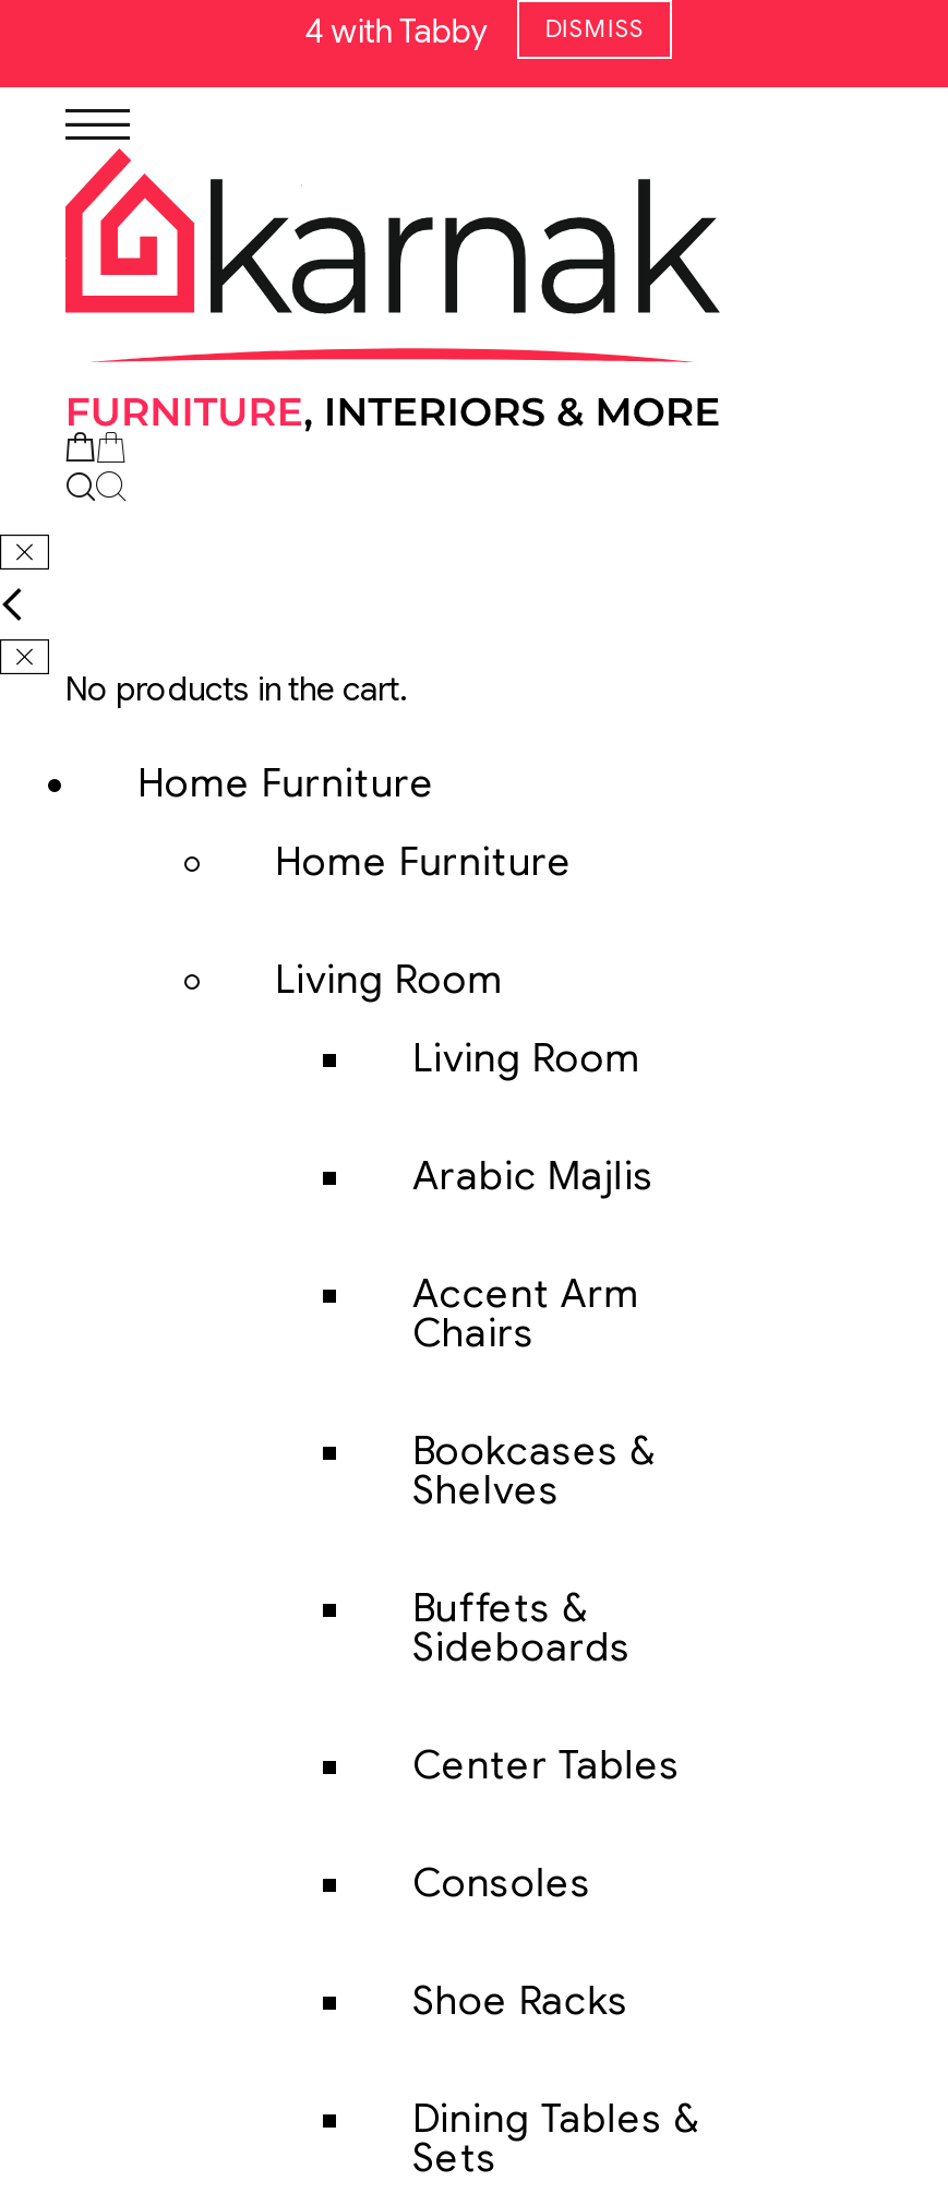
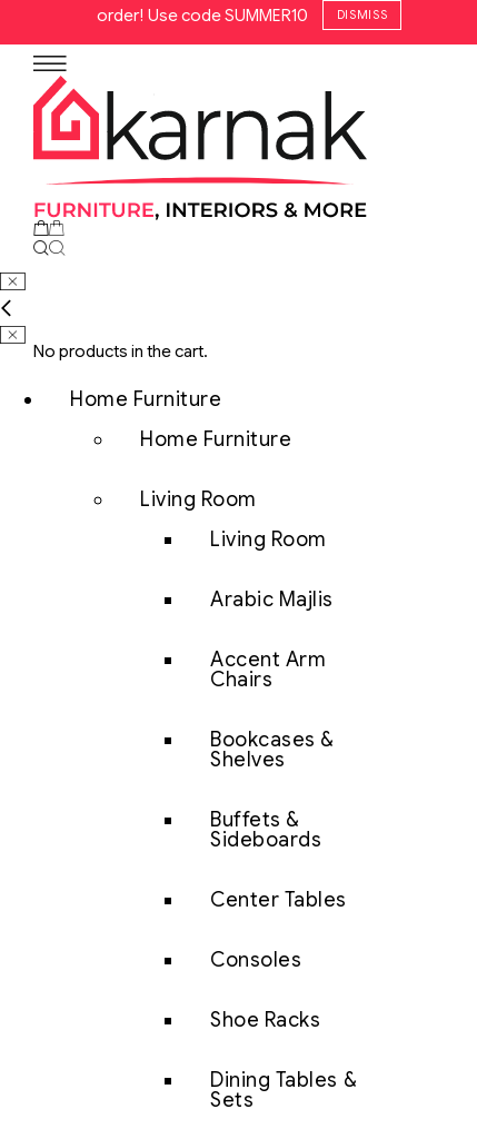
- 4 with Tabby
+ order! Use code SUMMER10
